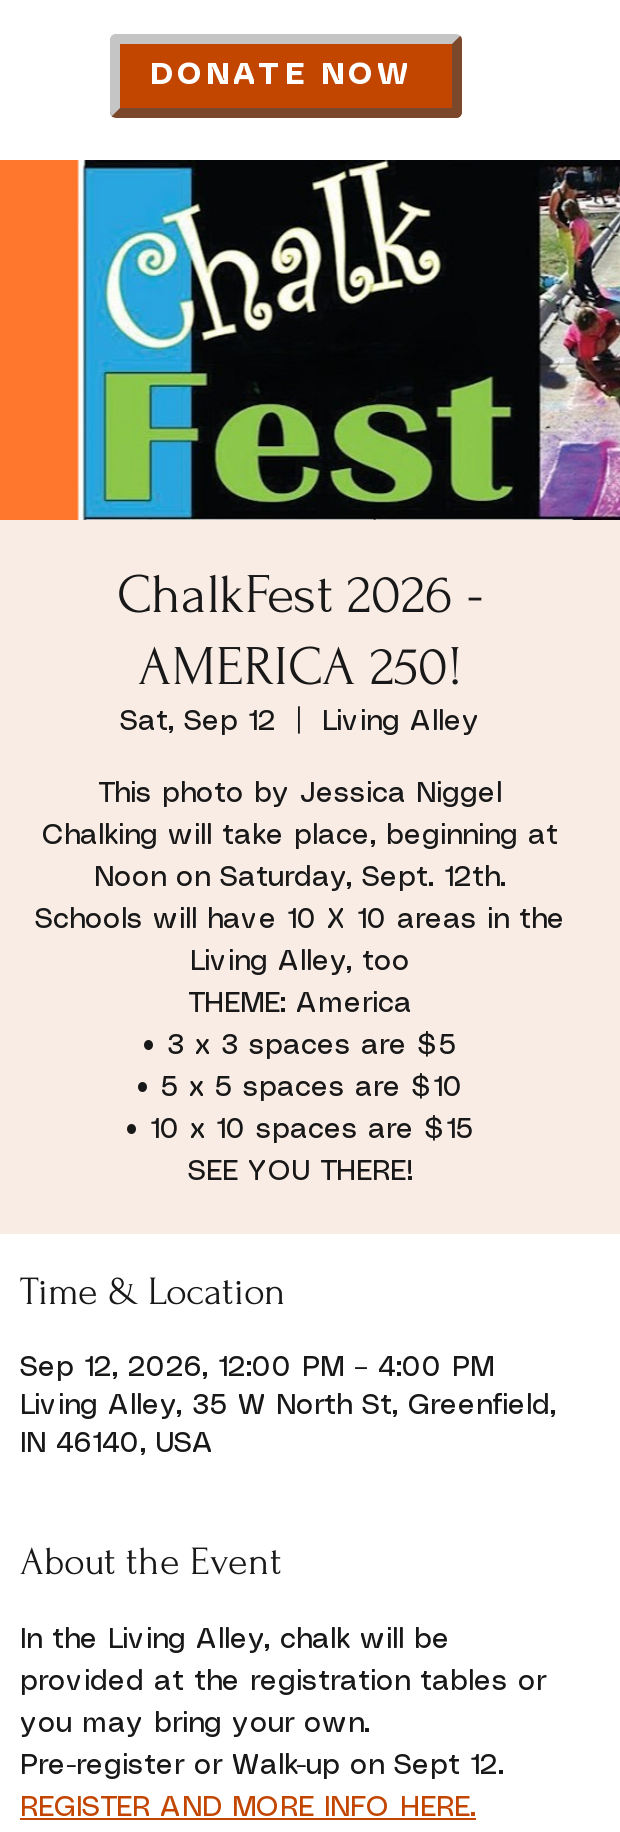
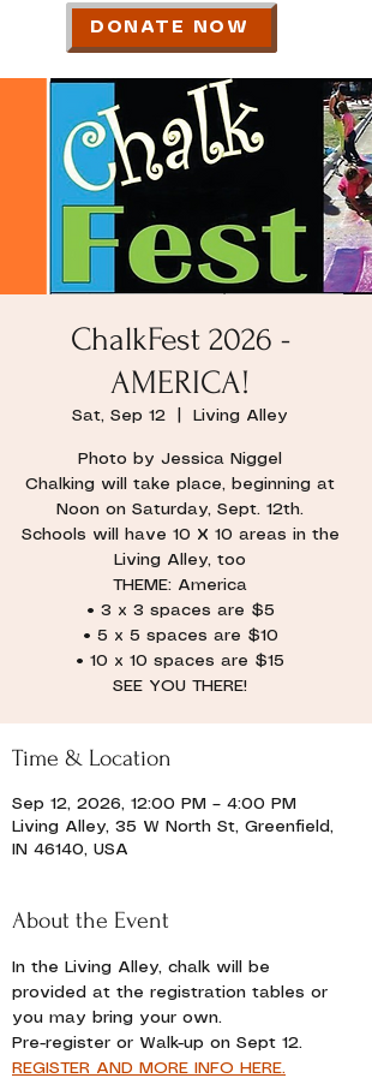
- AMERICA 250!
+ AMERICA!

- This photo by Jessica Niggel
+ Photo by Jessica Niggel
